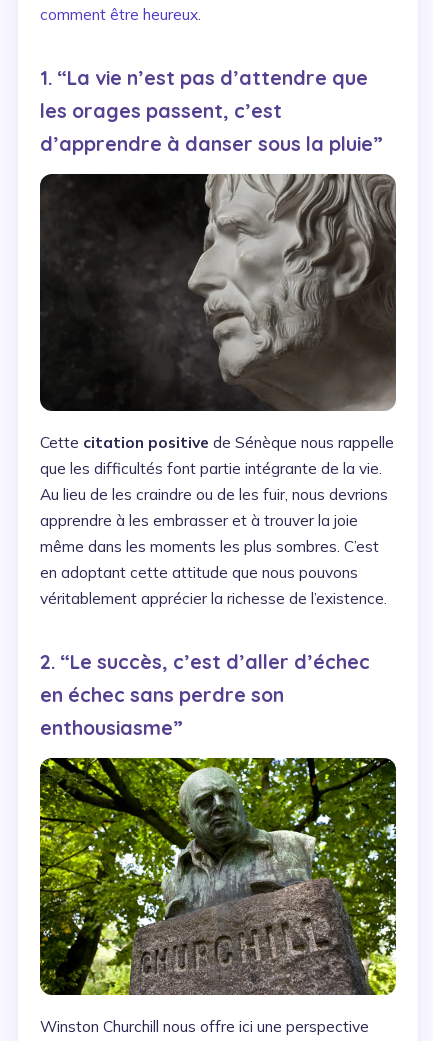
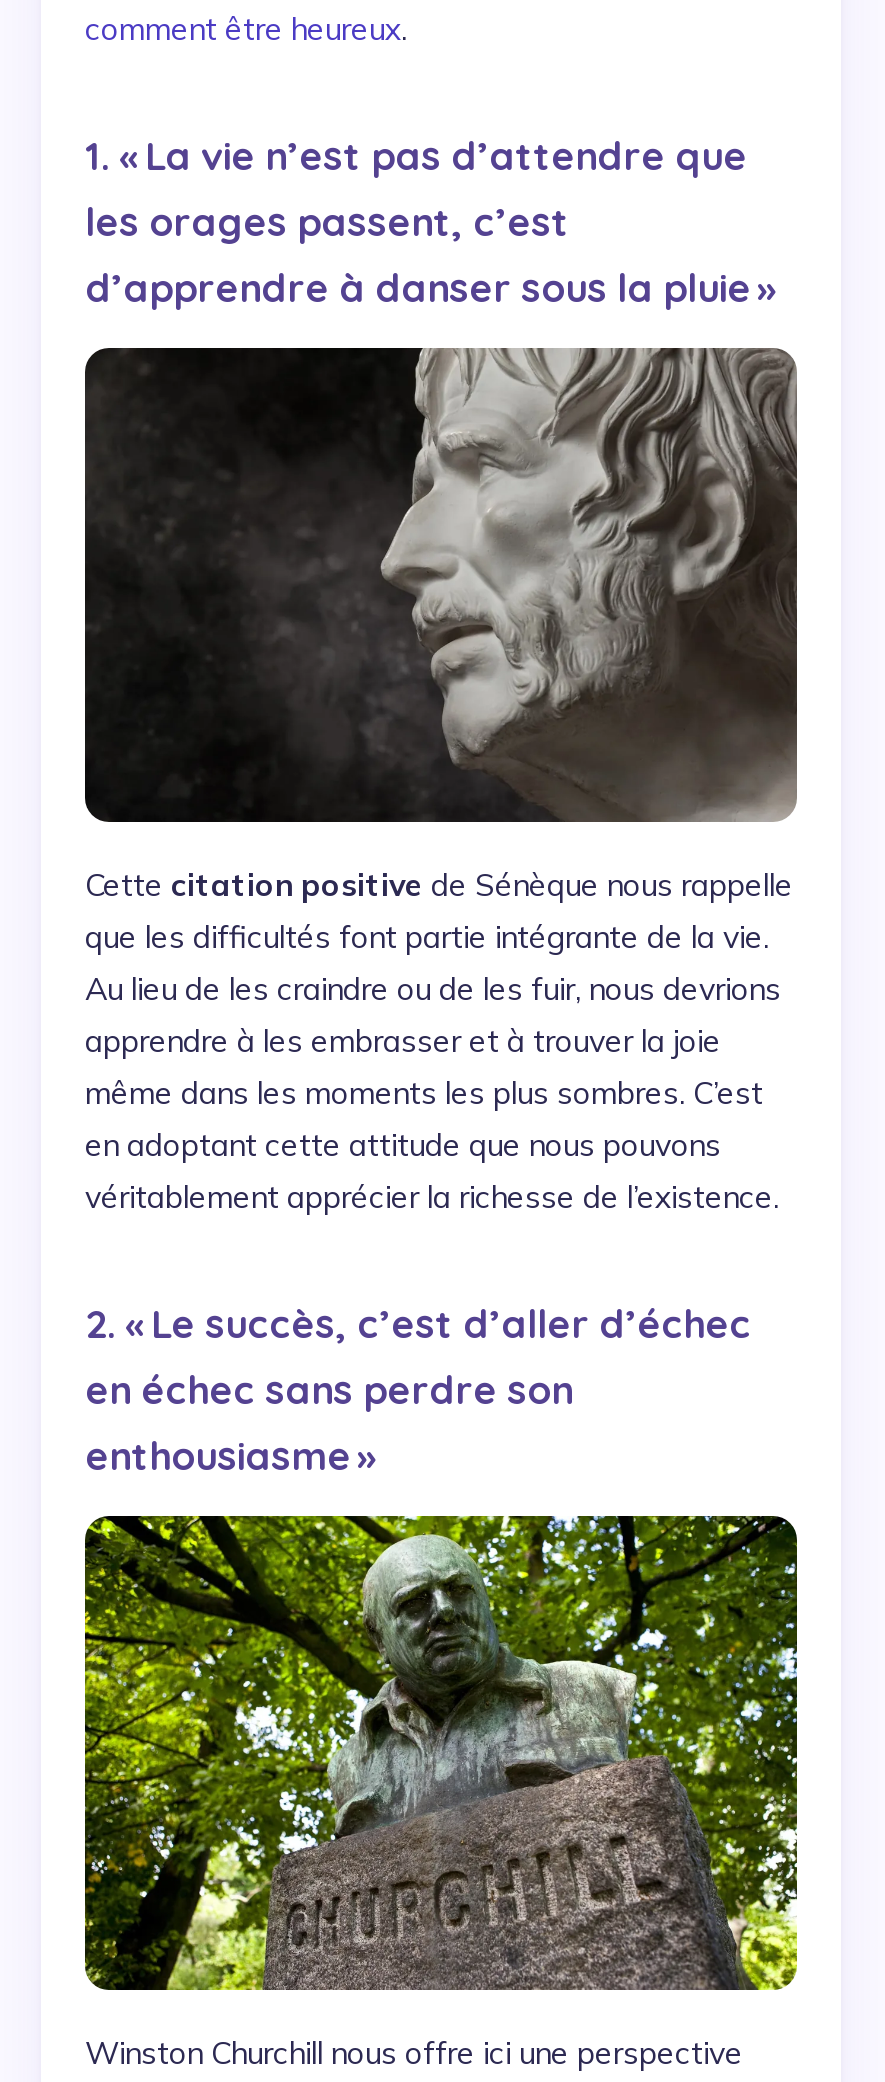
- 1. “La vie n’est pas d’attendre que
+ 1. « La vie n’est pas d’attendre que

- d’apprendre à danser sous la pluie”
+ d’apprendre à danser sous la pluie »

- 2. “Le succès, c’est d’aller d’échec
+ 2. « Le succès, c’est d’aller d’échec

- enthousiasme”
+ enthousiasme »
